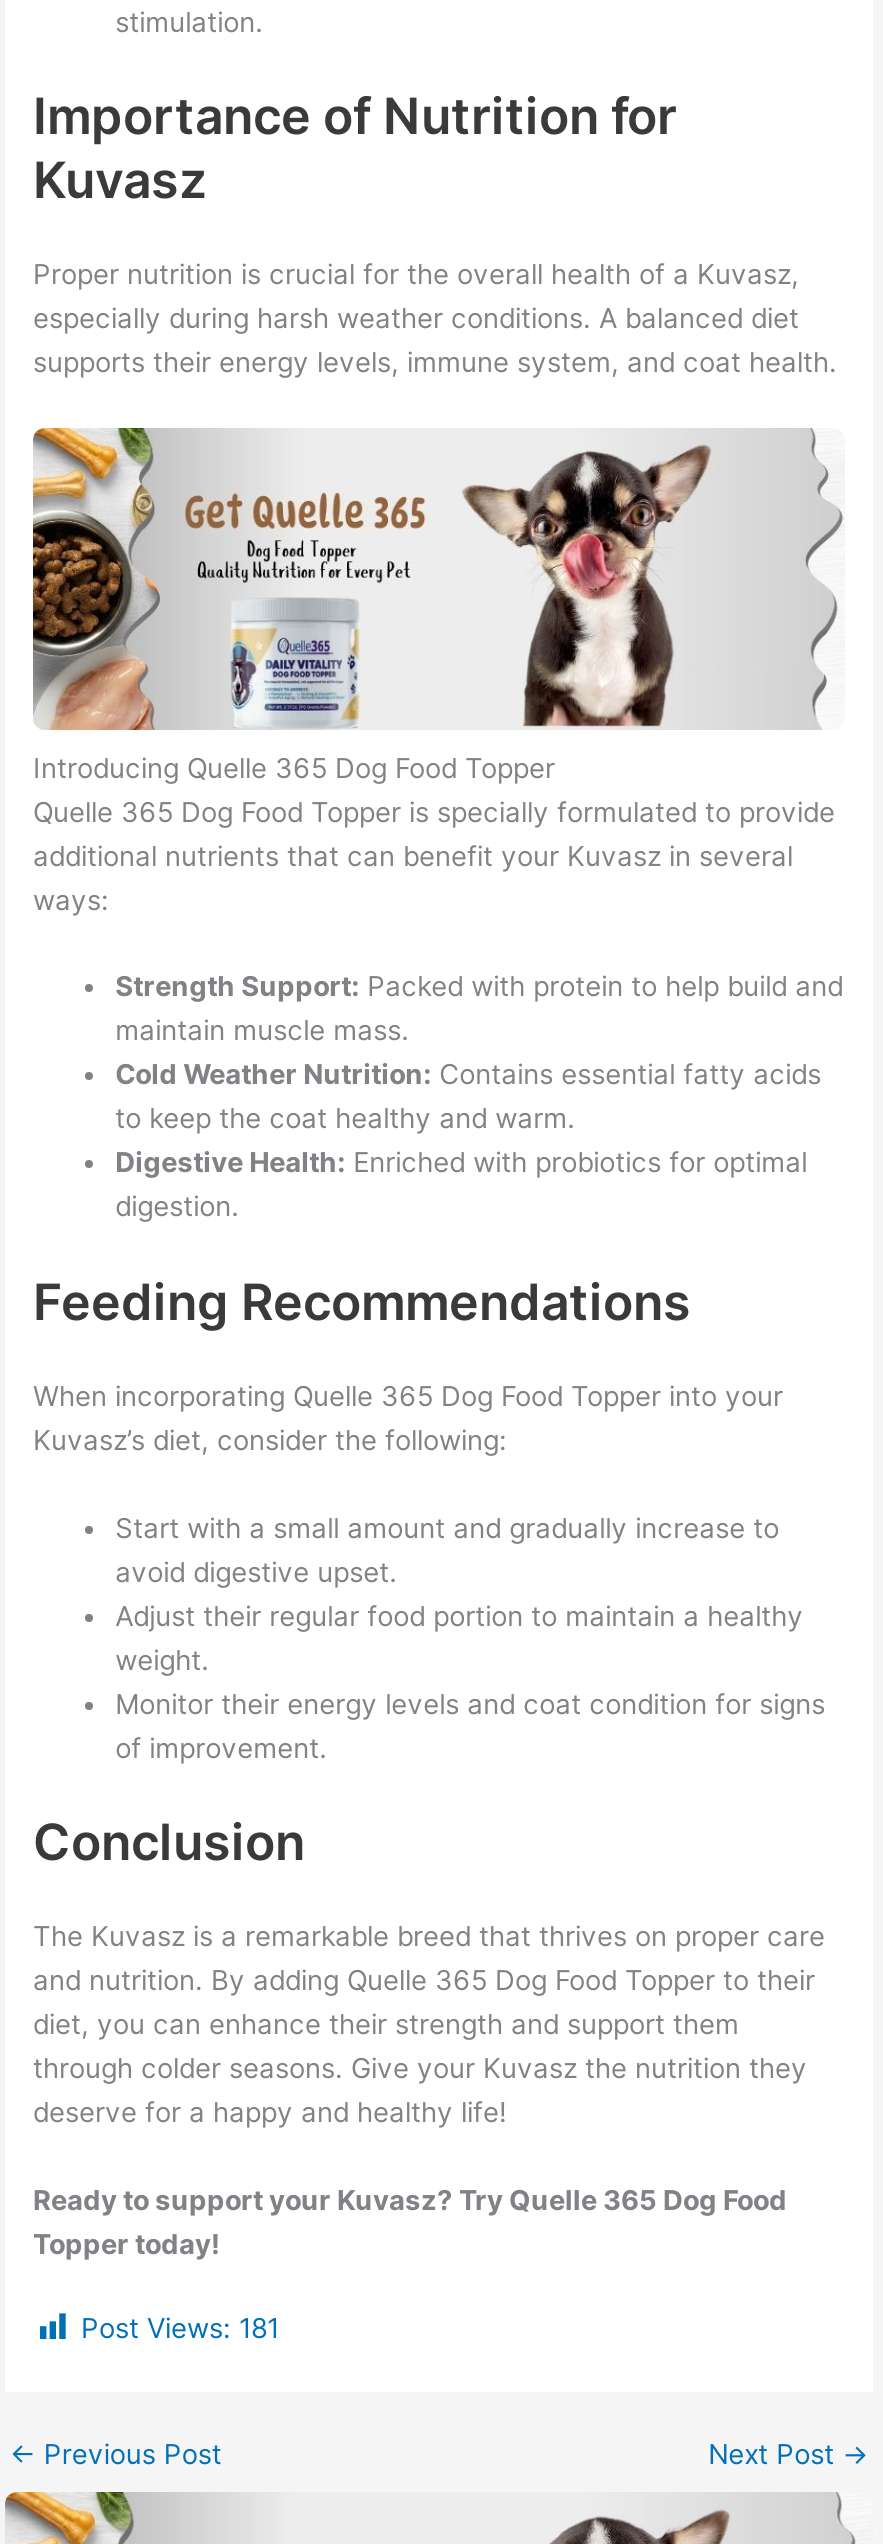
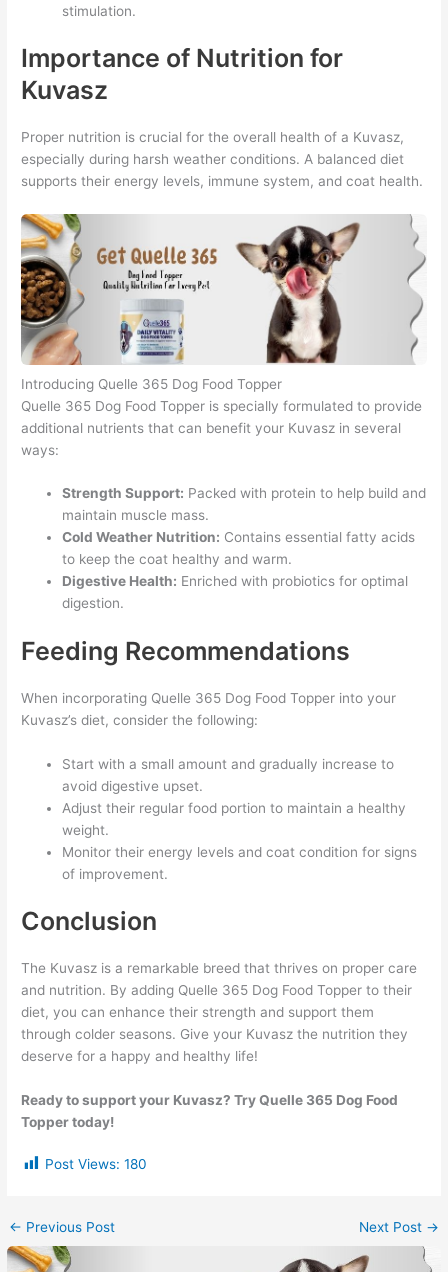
- Post Views: 181
+ Post Views: 180
